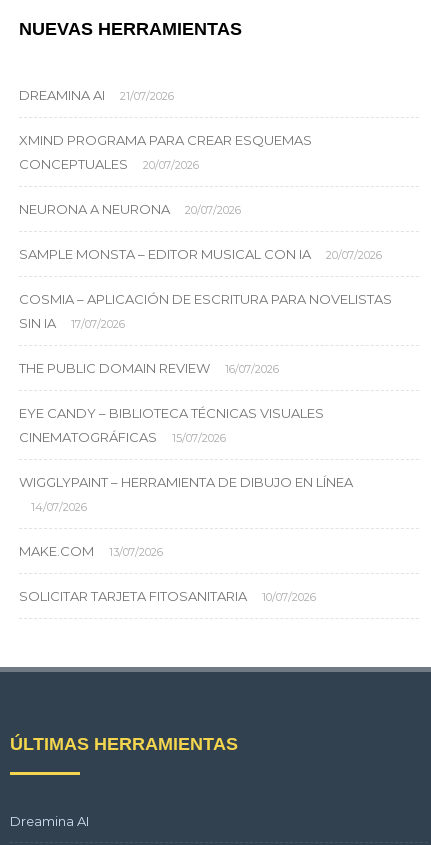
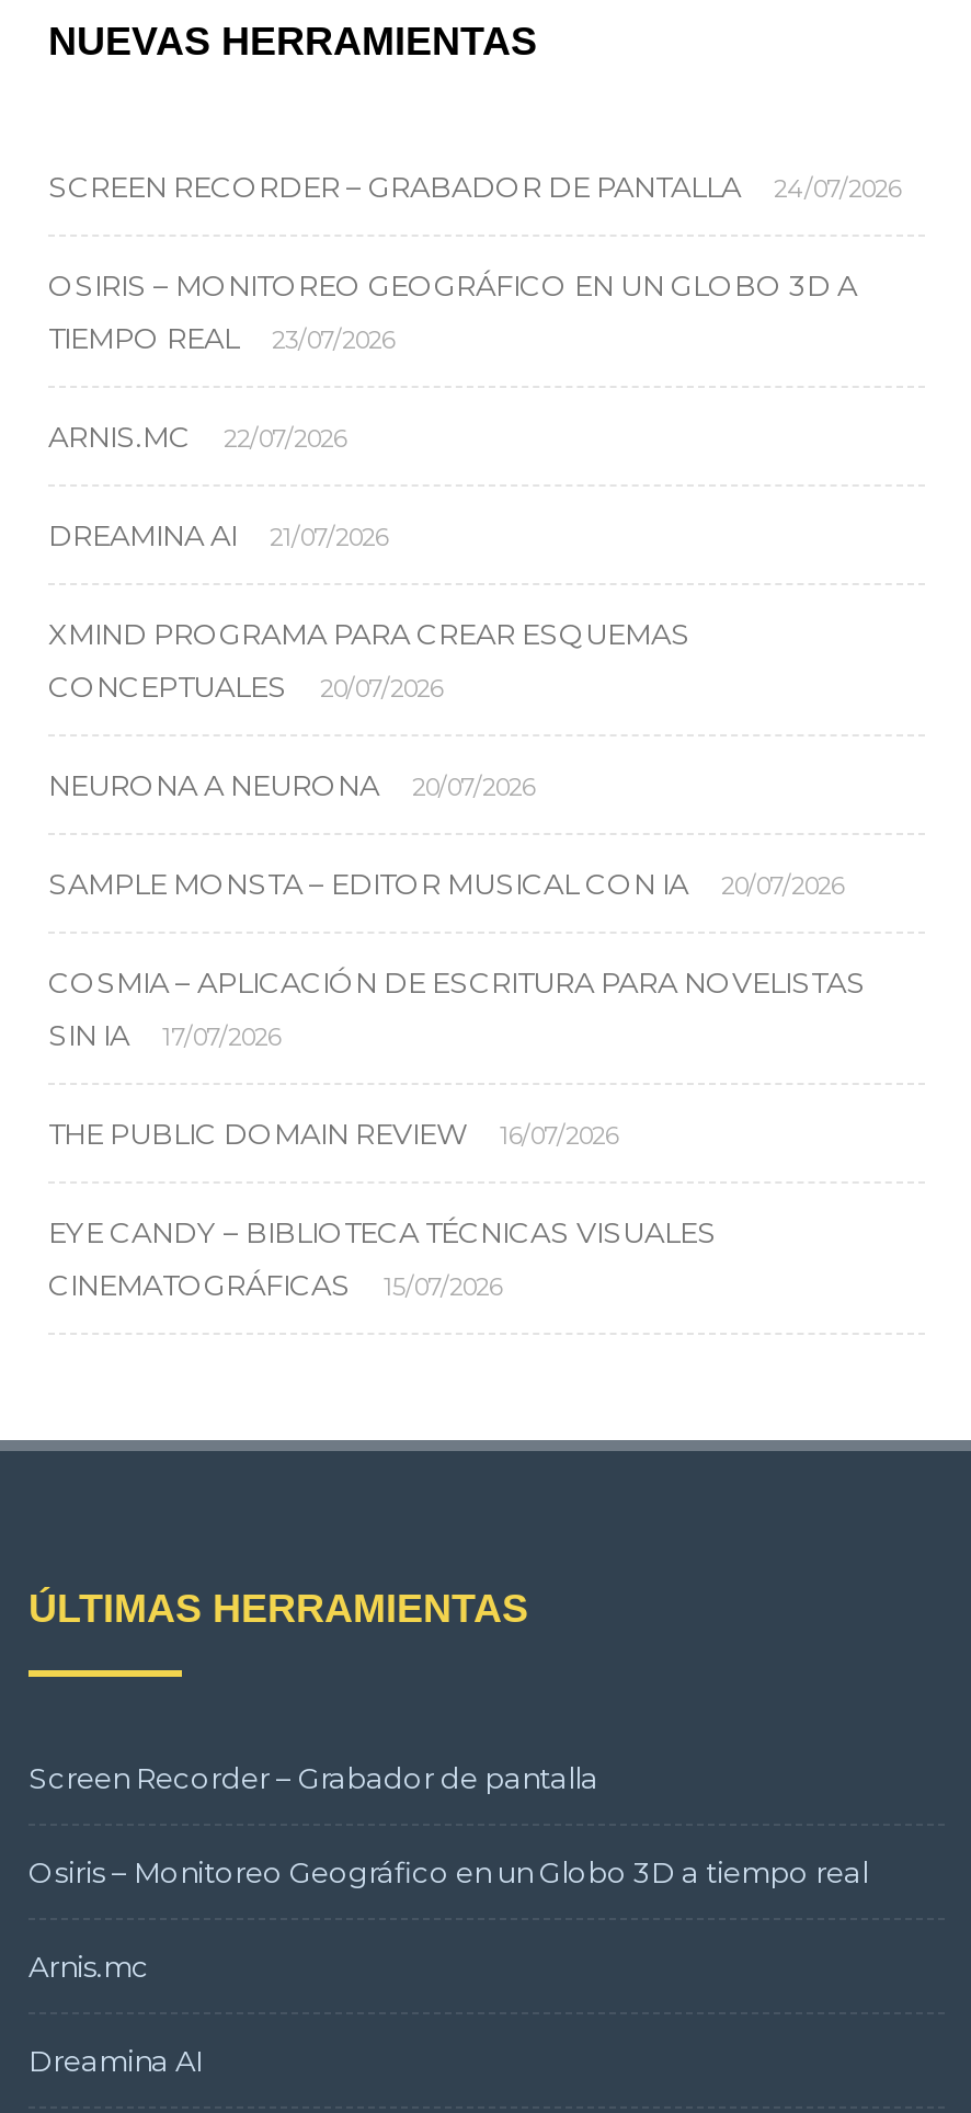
+ SCREEN RECORDER – GRABADOR DE PANTALLA
+ 24/07/2026
+ OSIRIS – MONITOREO GEOGRÁFICO EN UN GLOBO 3D A
+ TIEMPO REAL
+ 23/07/2026
+ ARNIS.MC
+ 22/07/2026

moved down: DREAMINA AI | 21/07/2026 | XMIND PROGRAMA PARA CREAR ESQUEMAS | ... | CINEMATOGRÁFICAS | 15/07/2026

- WIGGLYPAINT – HERRAMIENTA DE DIBUJO EN LÍNEA
- 14/07/2026
- MAKE.COM
- 13/07/2026
- SOLICITAR TARJETA FITOSANITARIA
- 10/07/2026

+ Screen Recorder – Grabador de pantalla
+ Osiris – Monitoreo Geográfico en un Globo 3D a tiempo real
+ Arnis.mc
